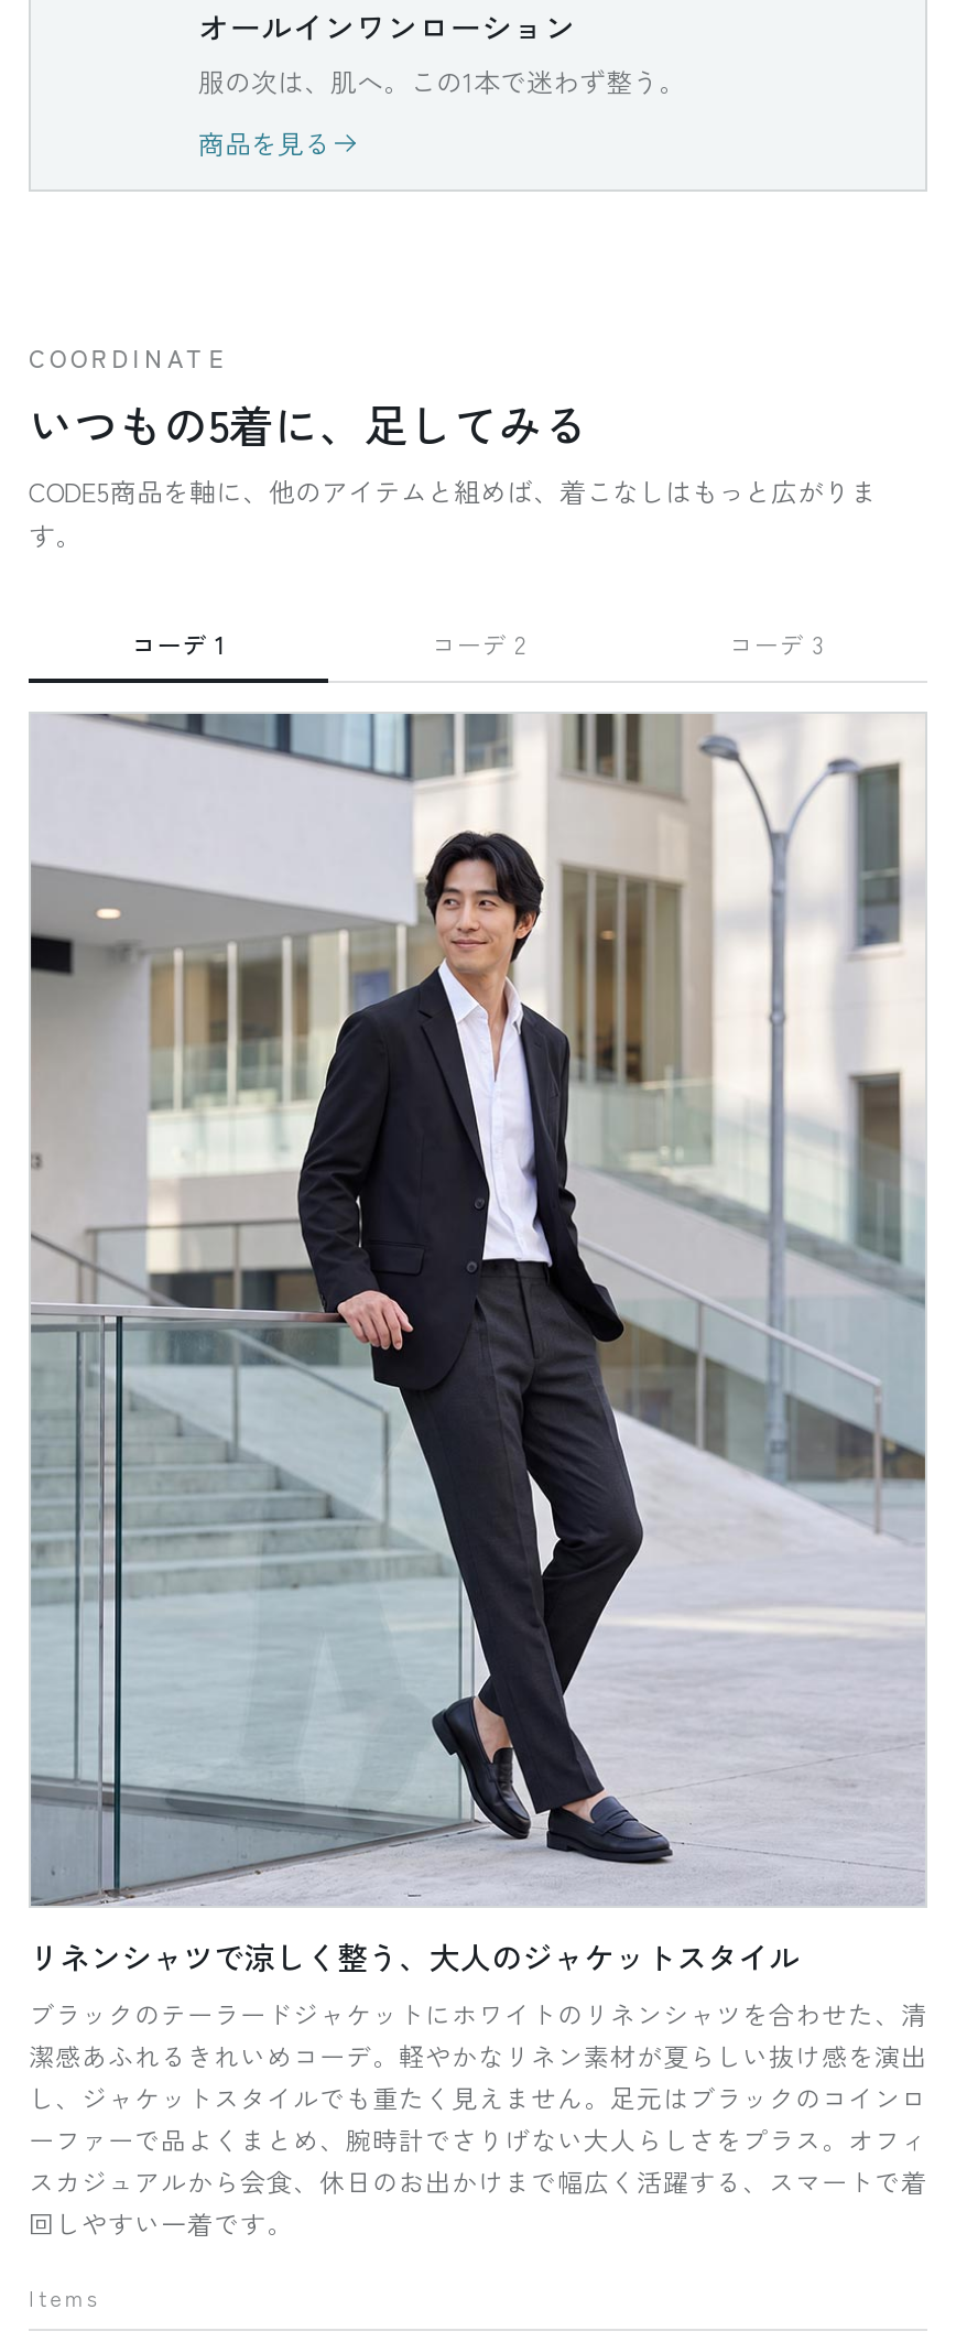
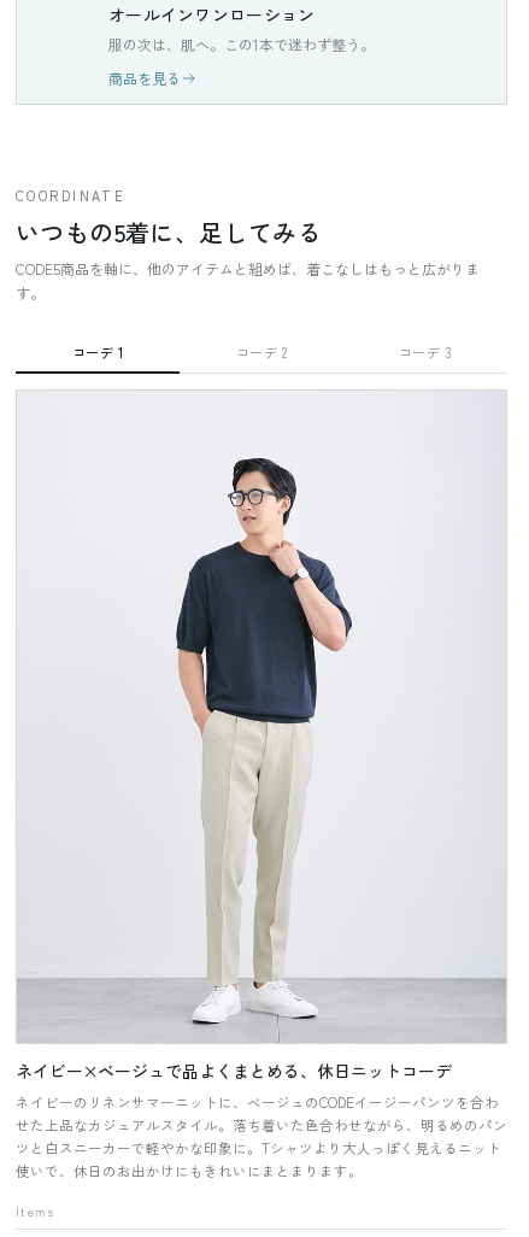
- [image]
+ [image]

- リネンシャツで涼しく整う、大人のジャケットスタイル
- ブラックのテーラードジャケットにホワイトのリネンシャツを合わせた、清
- 潔感あふれるきれいめコーデ。軽やかなリネン素材が夏らしい抜け感を演出
- し、ジャケットスタイルでも重たく見えません。足元はブラックのコインロ
- ーファーで品よくまとめ、腕時計でさりげない大人らしさをプラス。オフィ
- スカジュアルから会食、休日のお出かけまで幅広く活躍する、スマートで着
- 回しやすい一着です。
+ ネイビー×ベージュで品よくまとめる、休日ニットコーデ
+ ネイビーのリネンサマーニットに、ベージュのCODEイージーパンツを合わ
+ せた上品なカジュアルスタイル。落ち着いた色合わせながら、明るめのパン
+ ツと白スニーカーで軽やかな印象に。Tシャツより大人っぽく見えるニット
+ 使いで、休日のお出かけにもきれいにまとまります。
